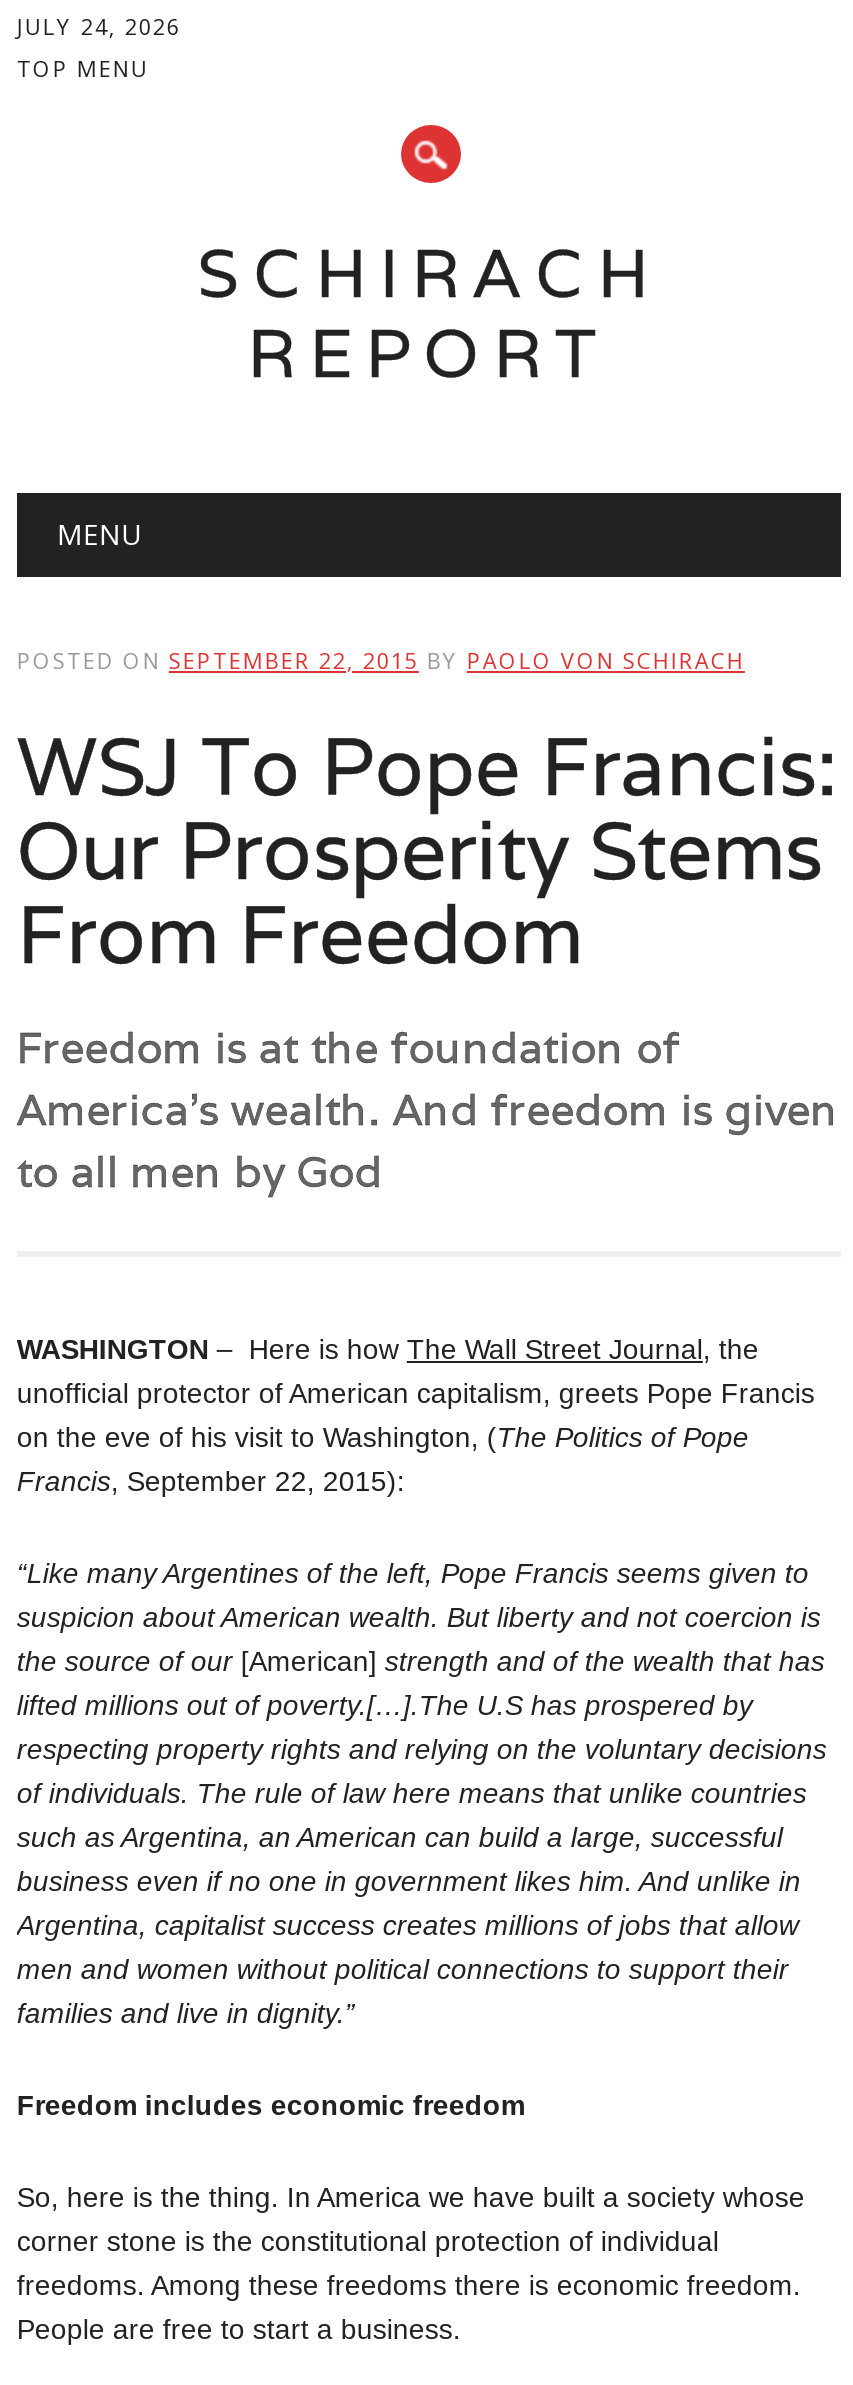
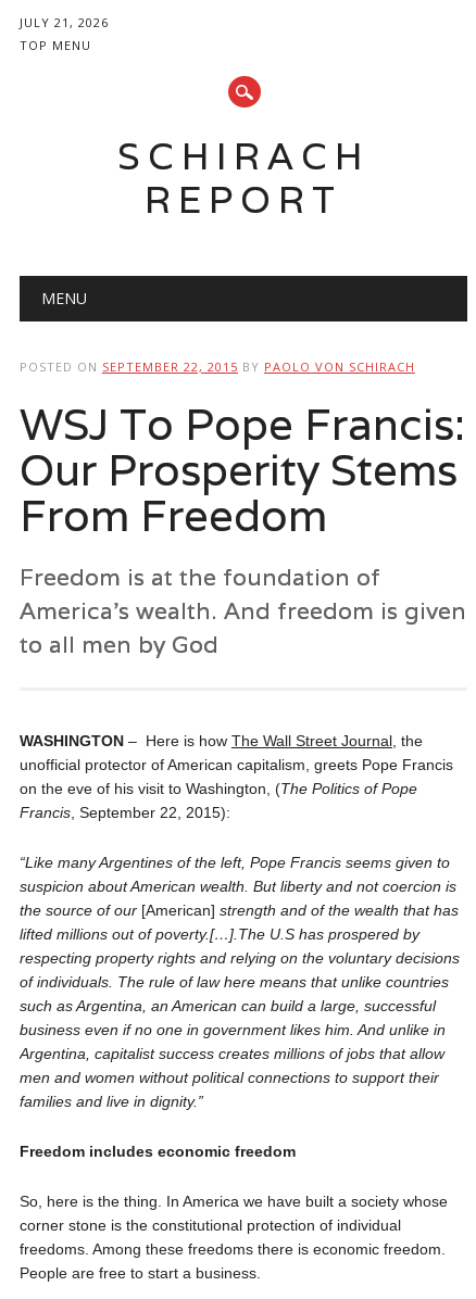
- JULY 24, 2026
+ JULY 21, 2026
